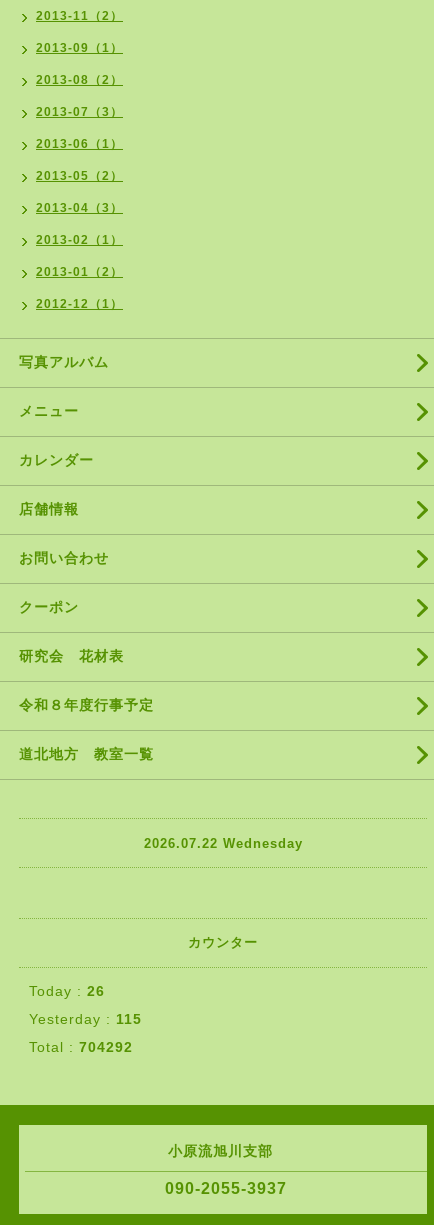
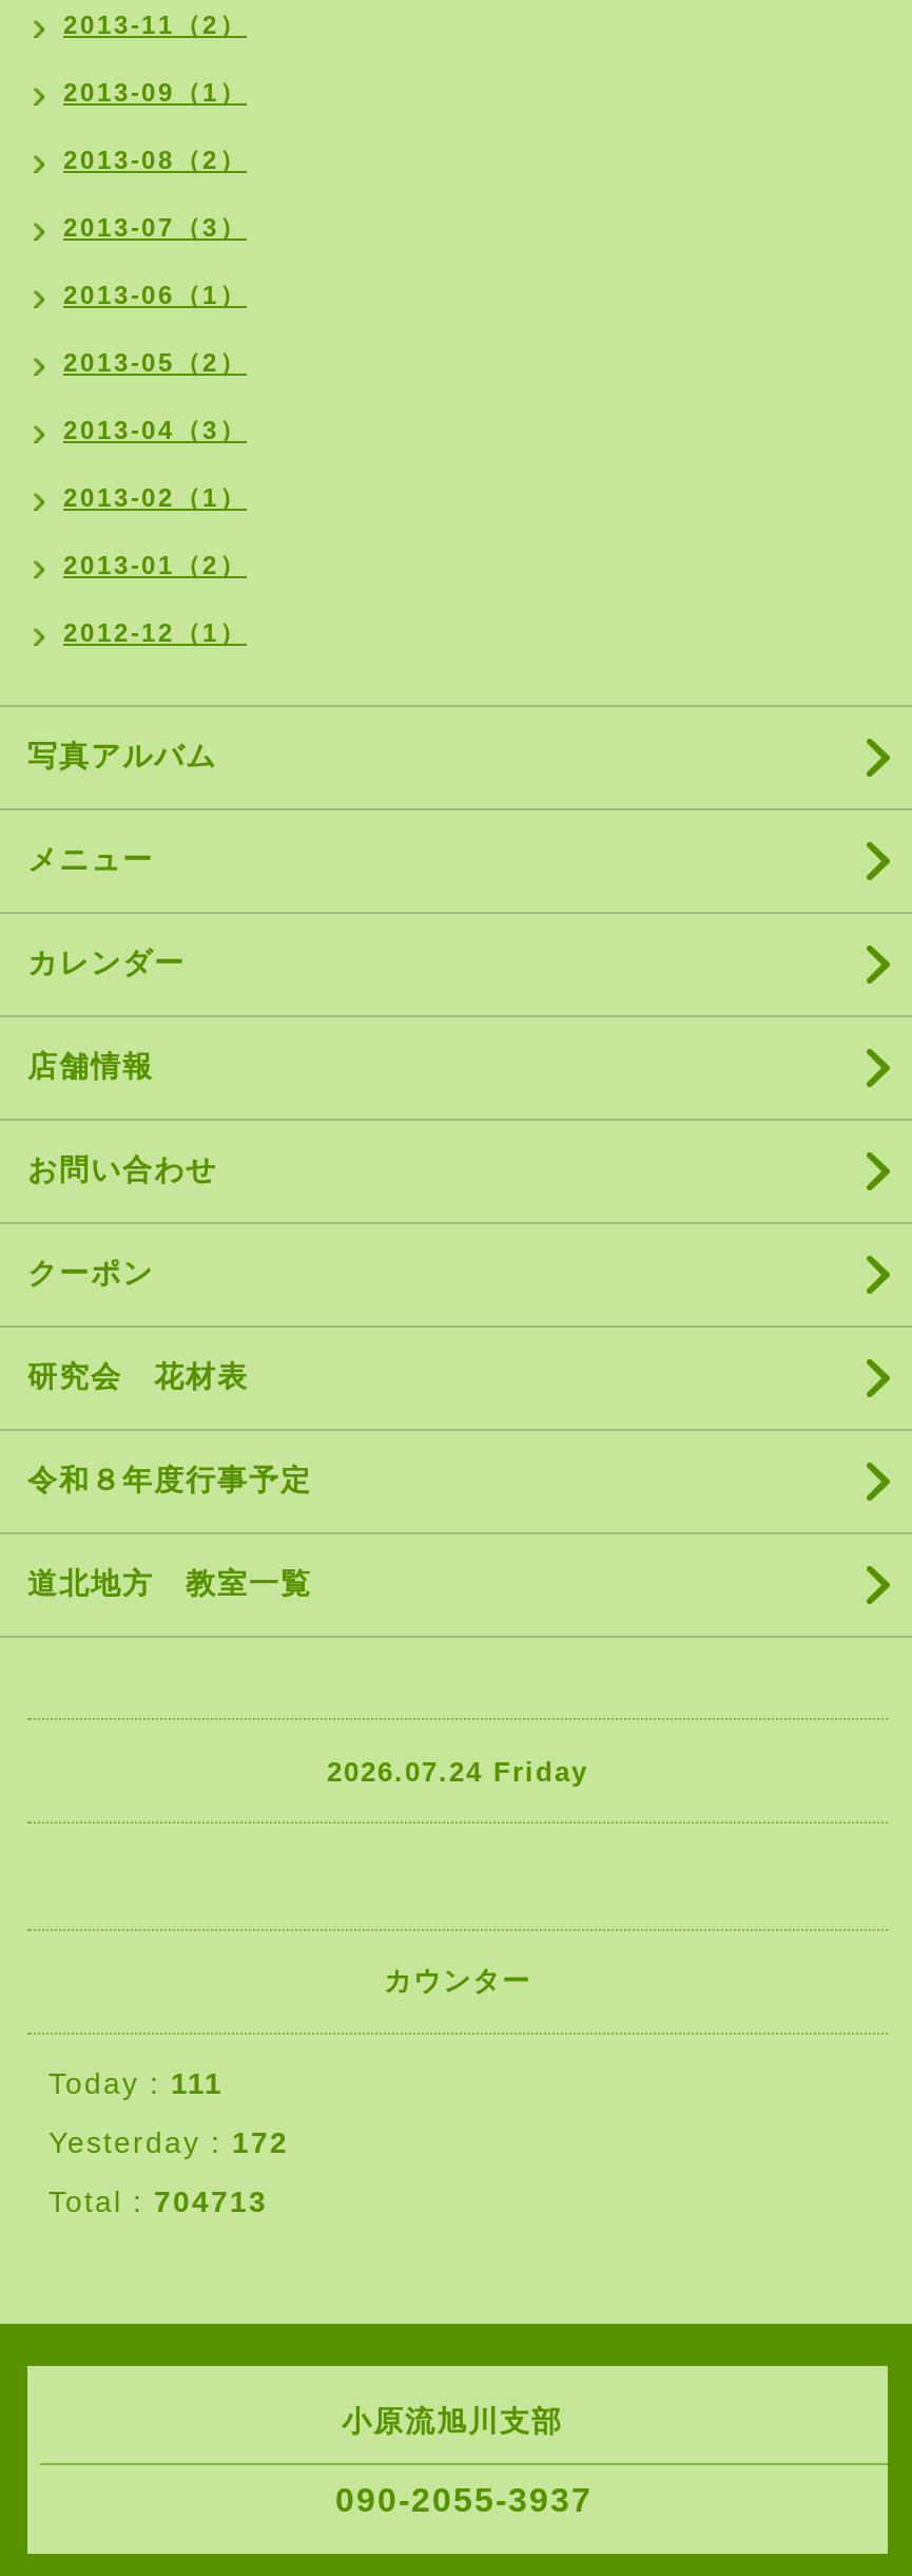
- 2026.07.22 Wednesday
+ 2026.07.24 Friday

- Today : 26
+ Today : 111

- Yesterday : 115
+ Yesterday : 172

- Total : 704292
+ Total : 704713
